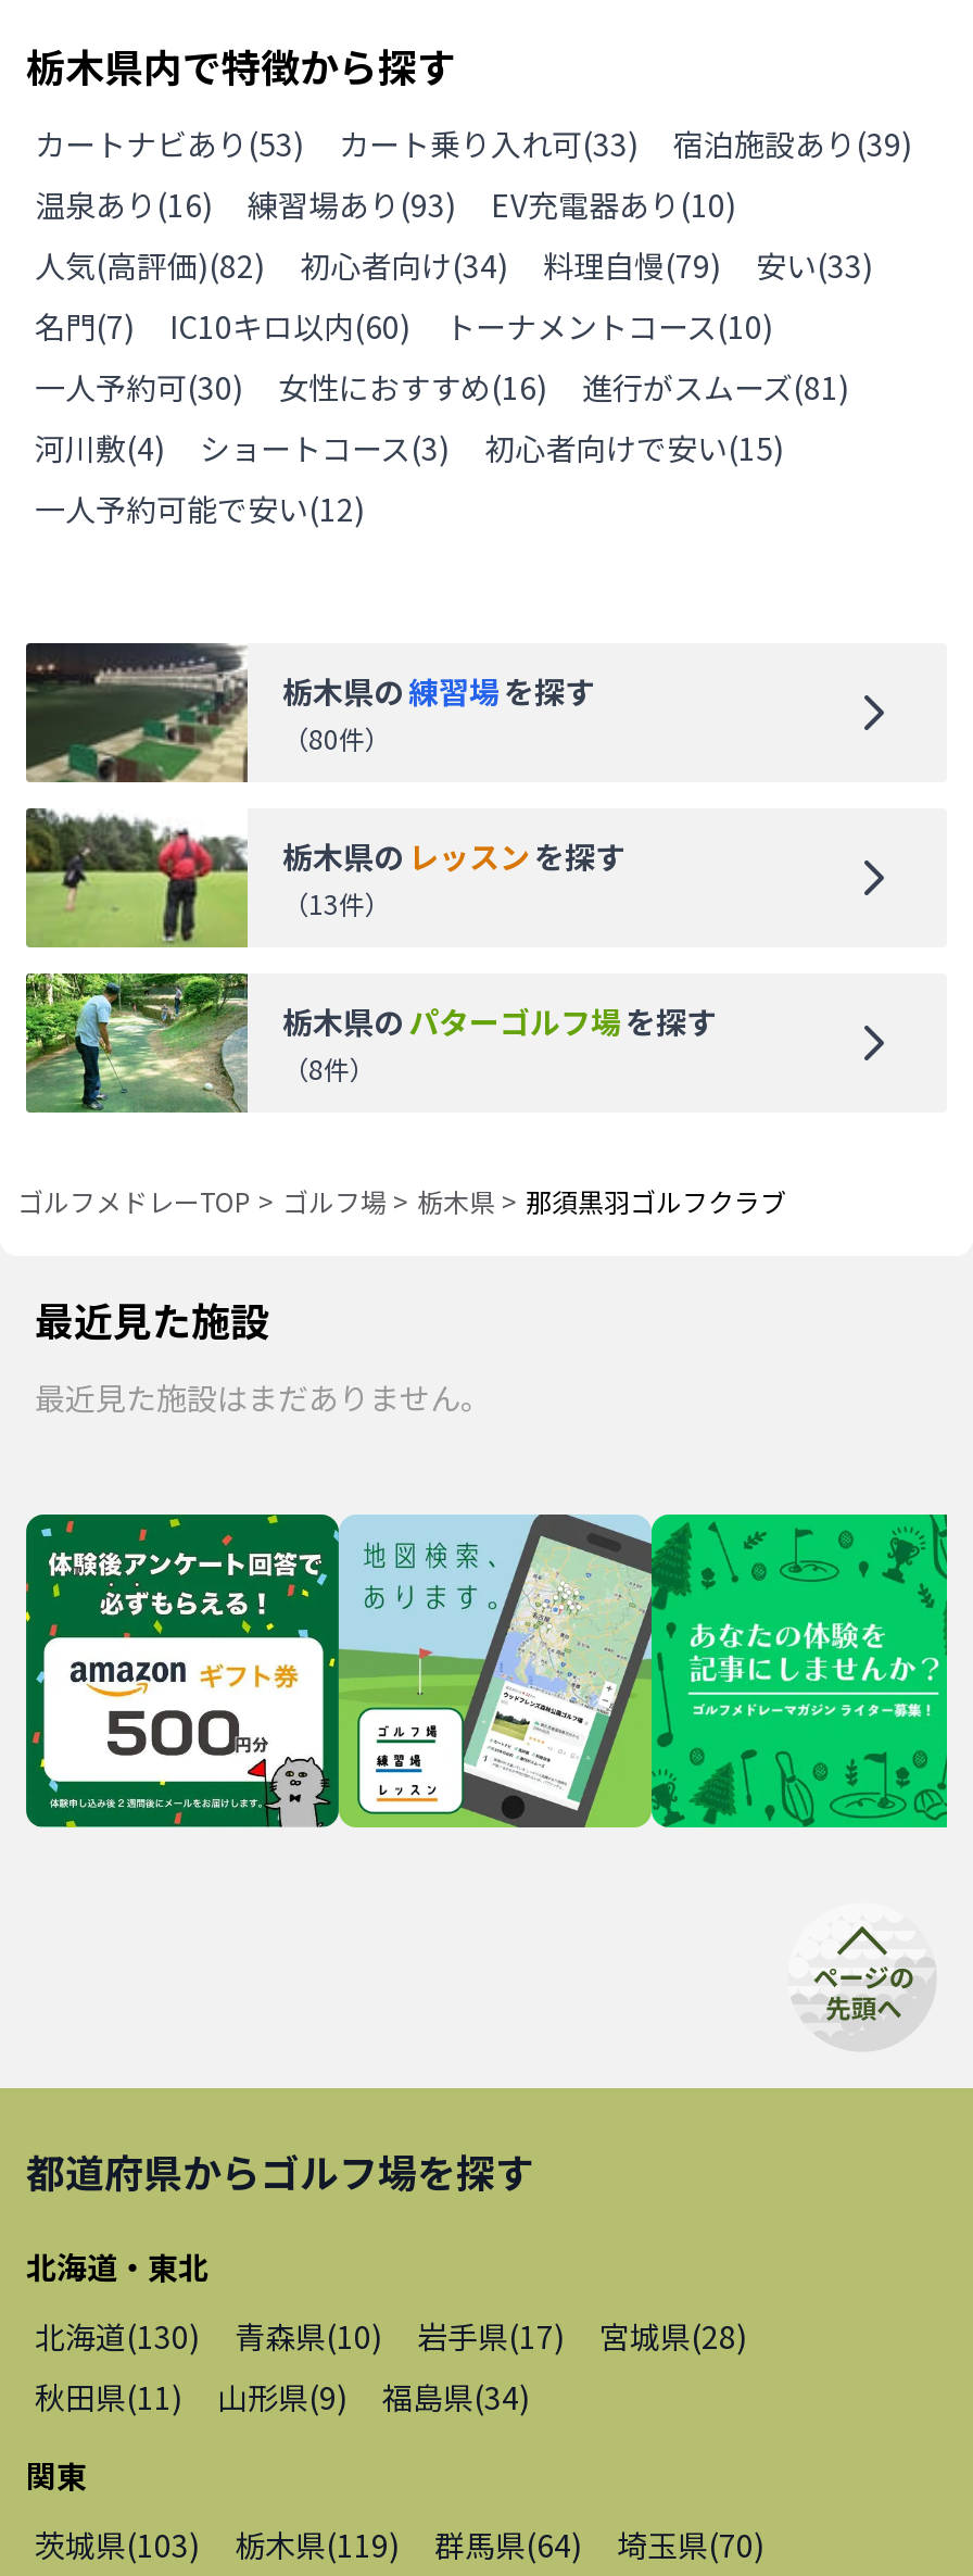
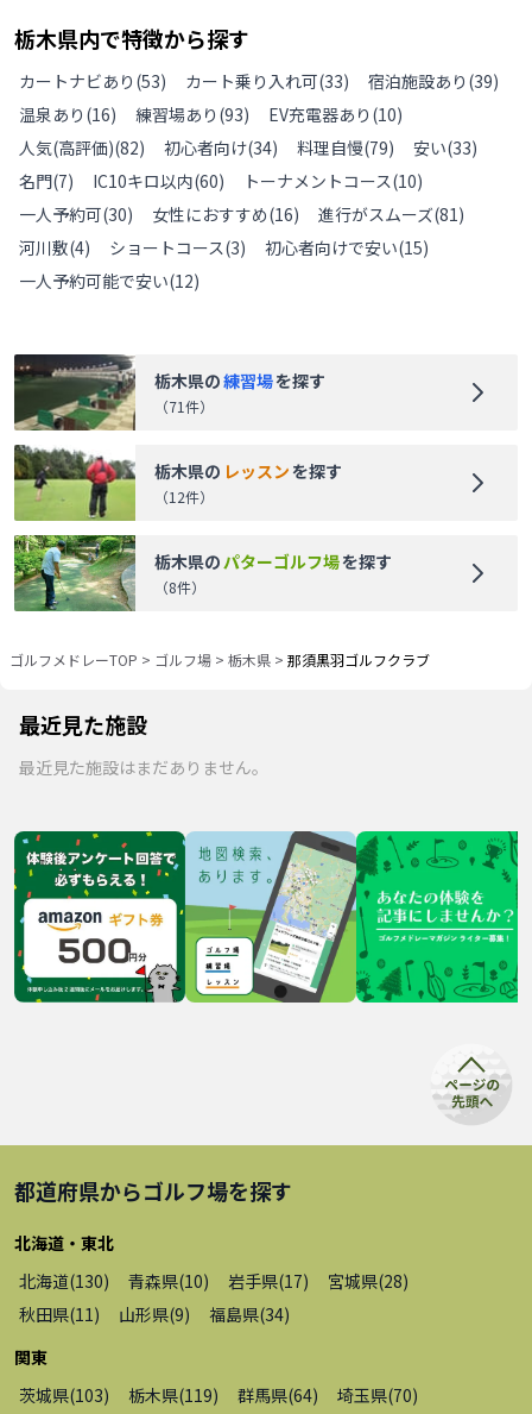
- （80件）
+ （71件）

- （13件）
+ （12件）
